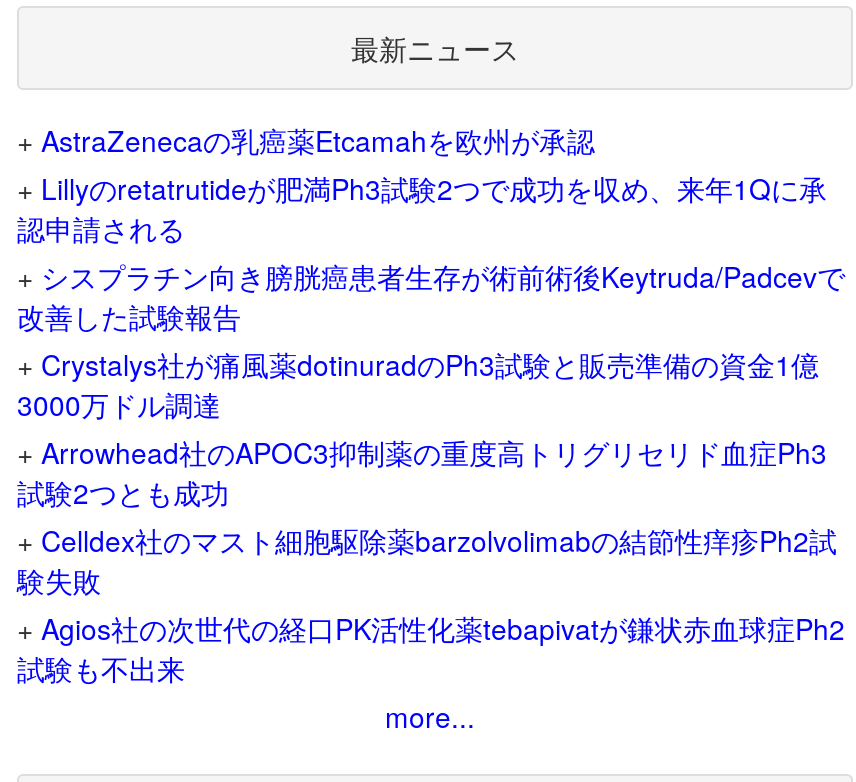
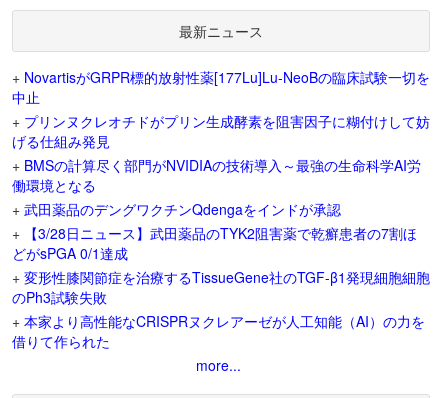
- + AstraZenecaの乳癌薬Etcamahを欧州が承認
- + Lillyのretatrutideが肥満Ph3試験2つで成功を収め、来年1Qに承
- 認申請される
- +シスプラチン向き膀胱癌患者生存が術前術後Keytruda/Padcevで
- 改善した試験報告
- + Crystalys社が痛風薬dotinuradのPh3試験と販売準備の資金1億
- 3000万ドル調達
- + Arrowhead社のAPOC3抑制薬の重度高トリグリセリド血症Ph3
- 試験2つとも成功
- + Celldex社のマスト細胞駆除薬barzolvolimabの結節性痒疹Ph2試
- 験失敗
- + Agios社の次世代の経口PK活性化薬tebapivatが鎌状赤血球症Ph2
- 試験も不出来
+ + NovartisがGRPR標的放射性薬[177Lu]Lu-NeoBの臨床試験一切を
+ 中止
+ +プリンヌクレオチドがプリン生成酵素を阻害因子に糊付けして妨
+ げる仕組み発見
+ + BMSの計算尽く部門がNVIDIAの技術導入～最強の生命科学AI労
+ 働環境となる
+ +武田薬品のデングワクチンQdengaをインドが承認
+ +【3/28日ニュース】武田薬品のTYK2阻害薬で乾癬患者の7割ほ
+ どがsPGA 0/1達成
+ +変形性膝関節症を治療するTissueGene社のTGF-β1発現細胞細胞
+ のPh3試験失敗
+ +本家より高性能なCRISPRヌクレアーゼが人工知能（AI）の力を
+ 借りて作られた
